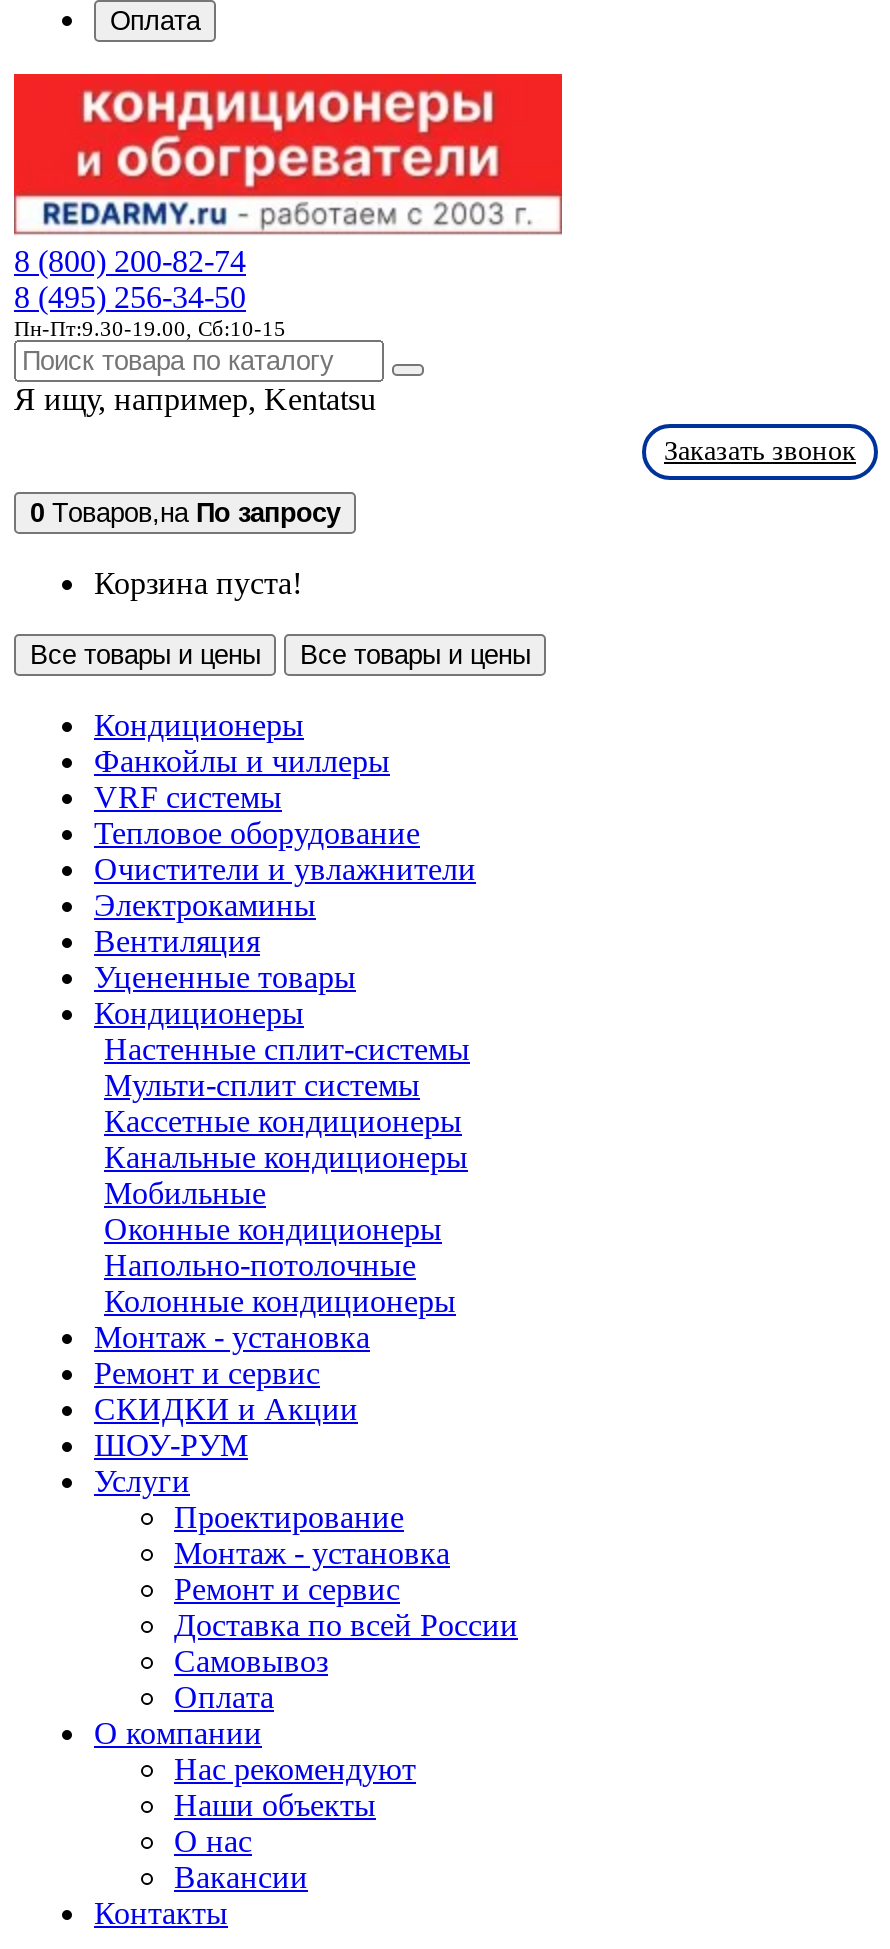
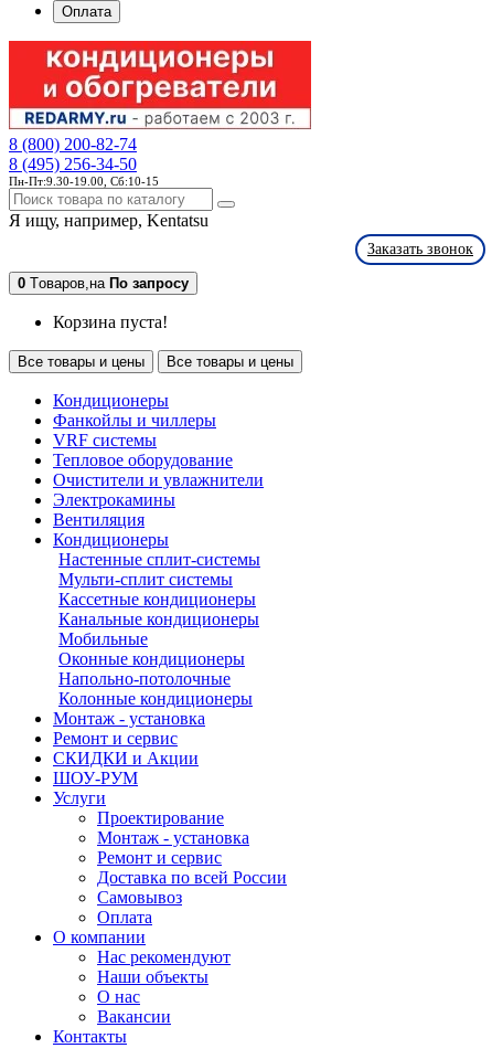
- Уцененные товары
